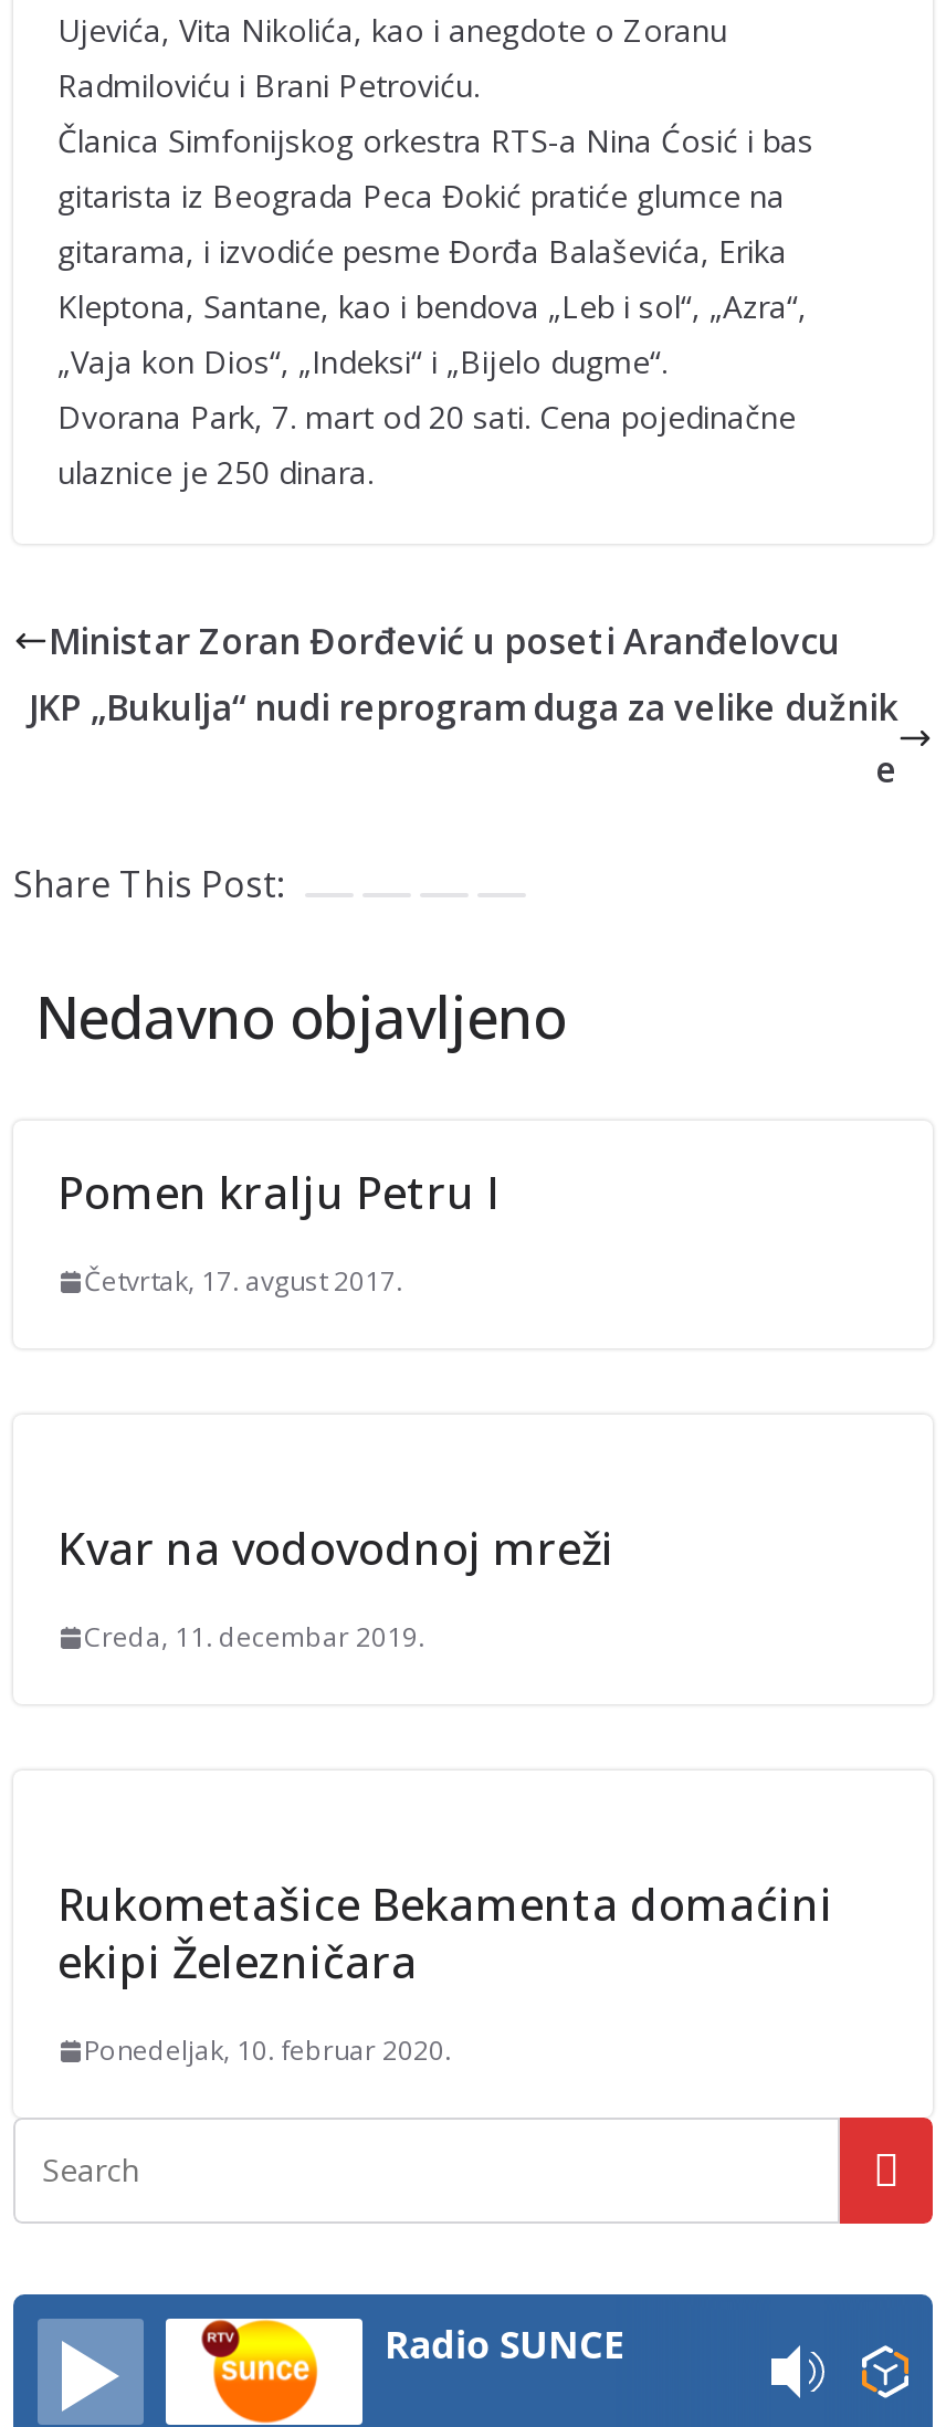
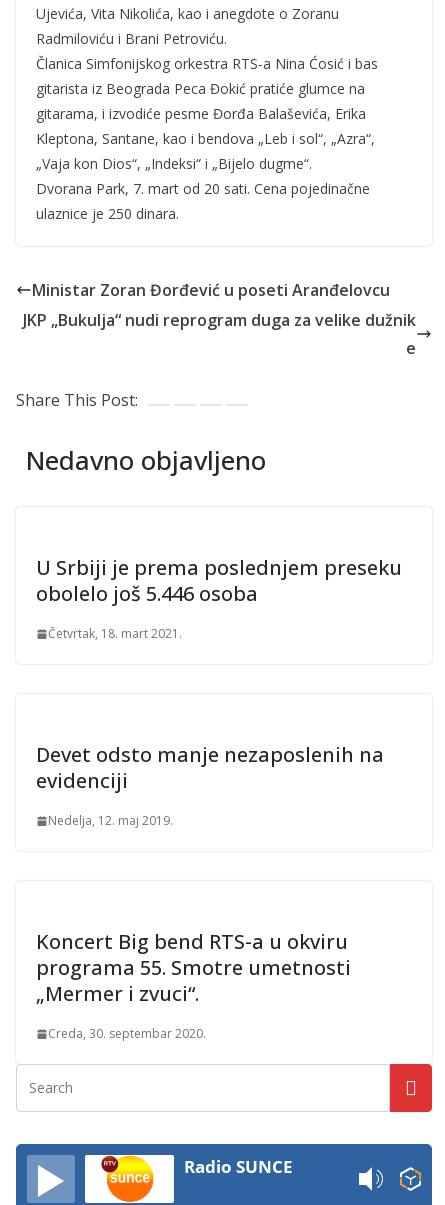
- Pomen kralju Petru I
+ U Srbiji je prema poslednjem preseku
+ obolelo još 5.446 osoba

- Četvrtak, 17. avgust 2017.
+ Četvrtak, 18. mart 2021.

- Kvar na vodovodnoj mreži
+ Devet odsto manje nezaposlenih na
+ evidenciji

- Creda, 11. decembar 2019.
+ Nedelja, 12. maj 2019.

- Rukometašice Bekamenta domaćini
- ekipi Železničara
+ Koncert Big bend RTS-a u okviru
+ programa 55. Smotre umetnosti
+ „Mermer i zvuci“.

- Ponedeljak, 10. februar 2020.
+ Creda, 30. septembar 2020.
